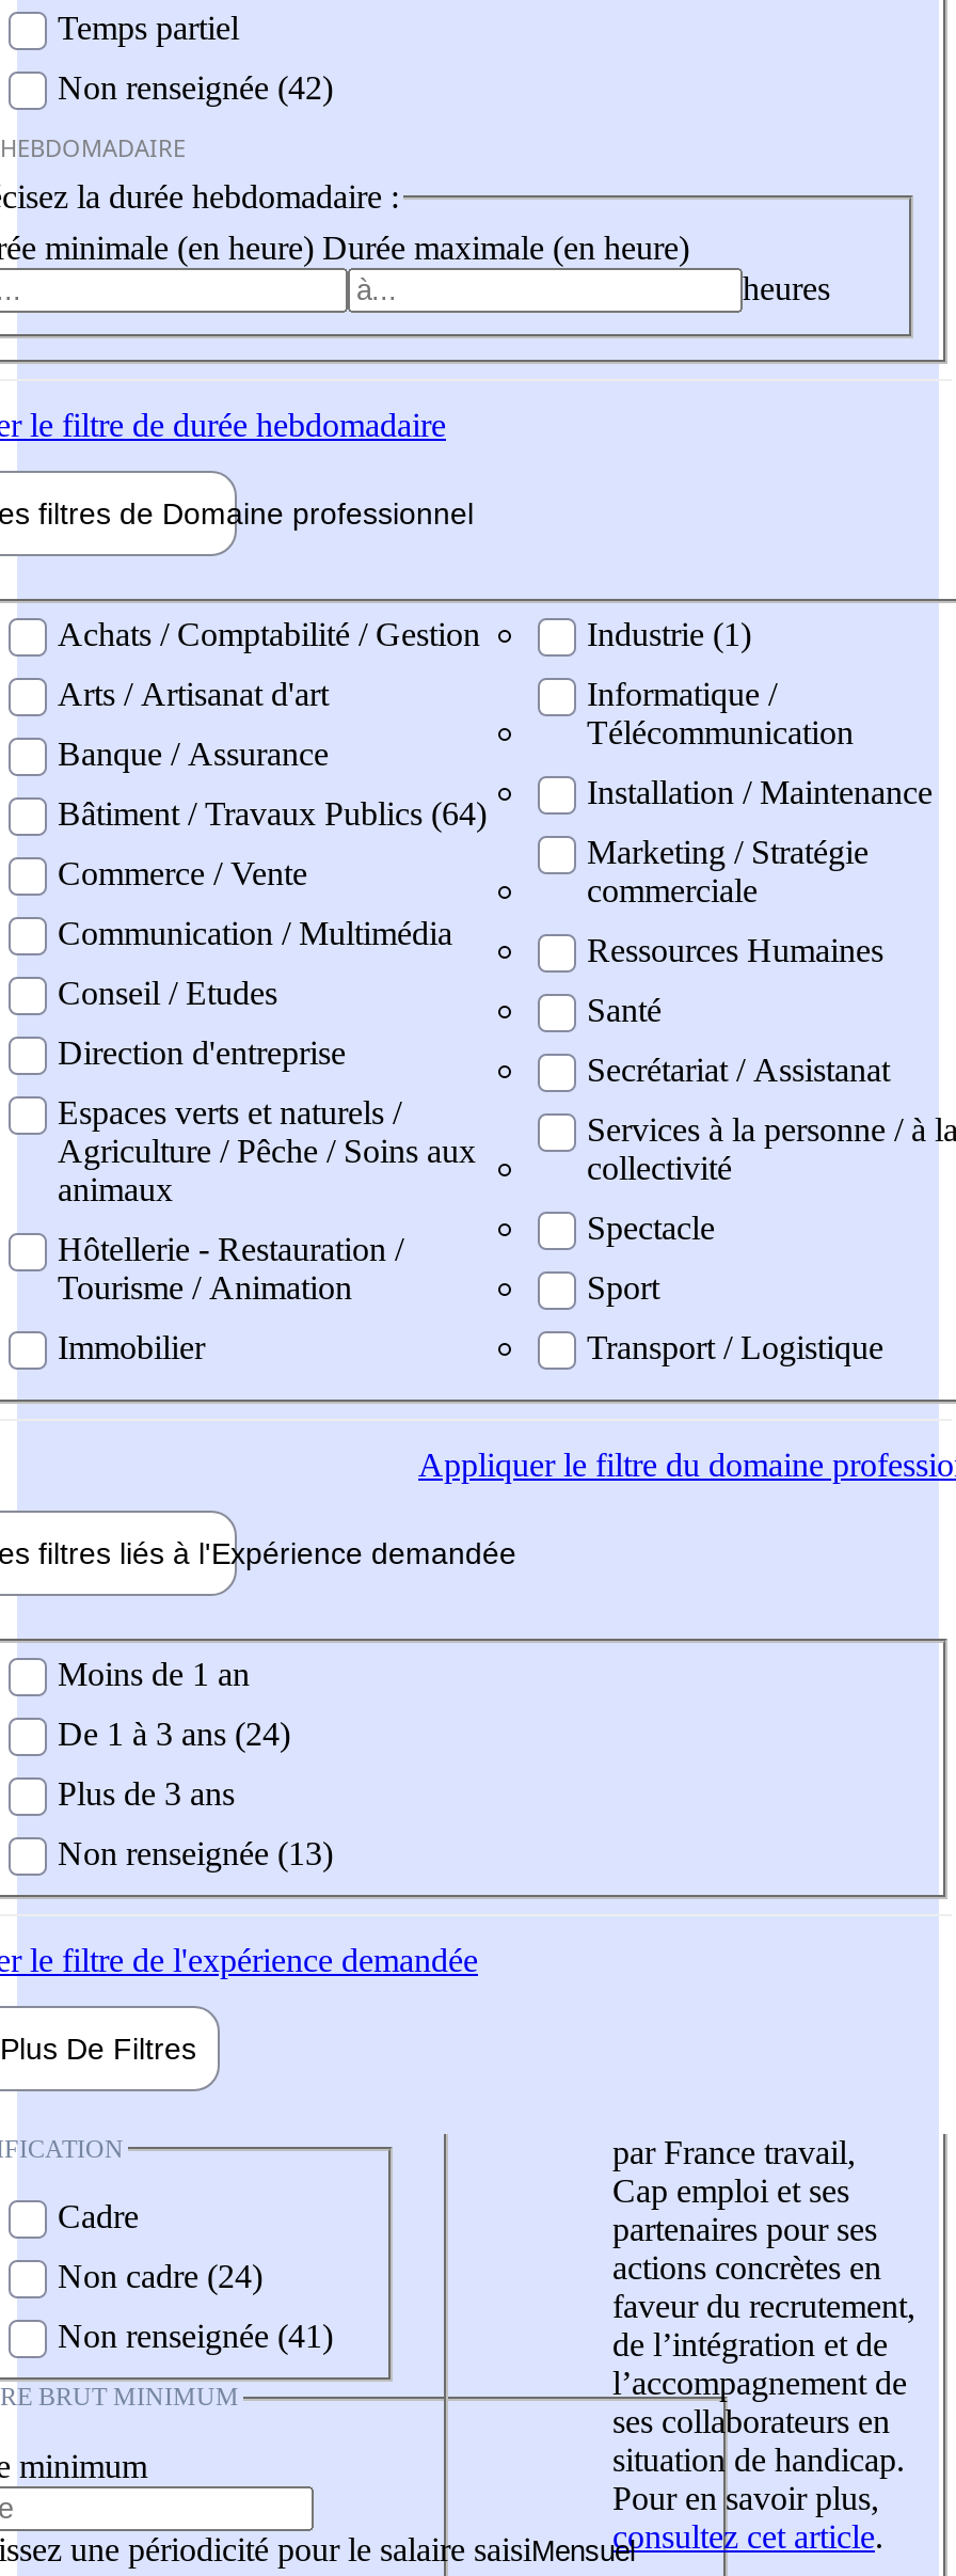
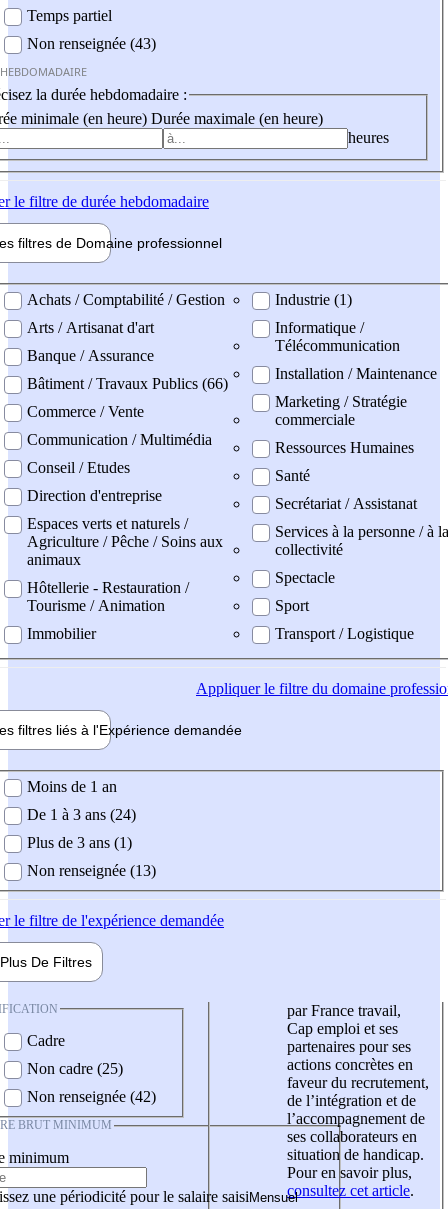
+ Non renseignée (43)

moved down: Non renseignée (42)

- Bâtiment / Travaux Publics (64)
+ Bâtiment / Travaux Publics (66)

- Plus de 3 ans
+ Plus de 3 ans (1)

- Non cadre (24)
+ Non cadre (25)

- Non renseignée (41)
